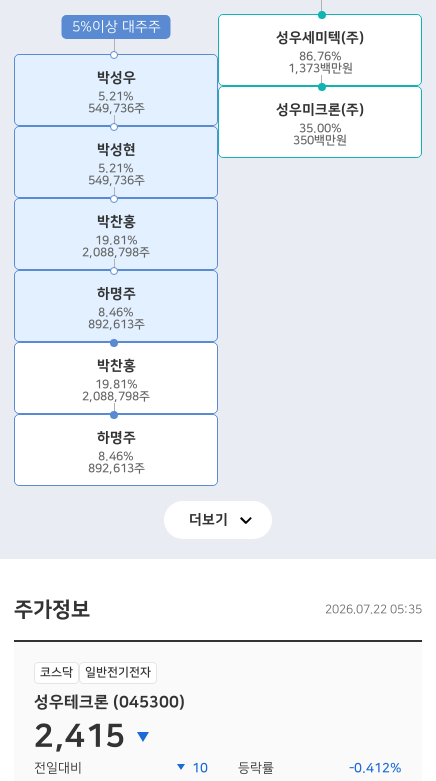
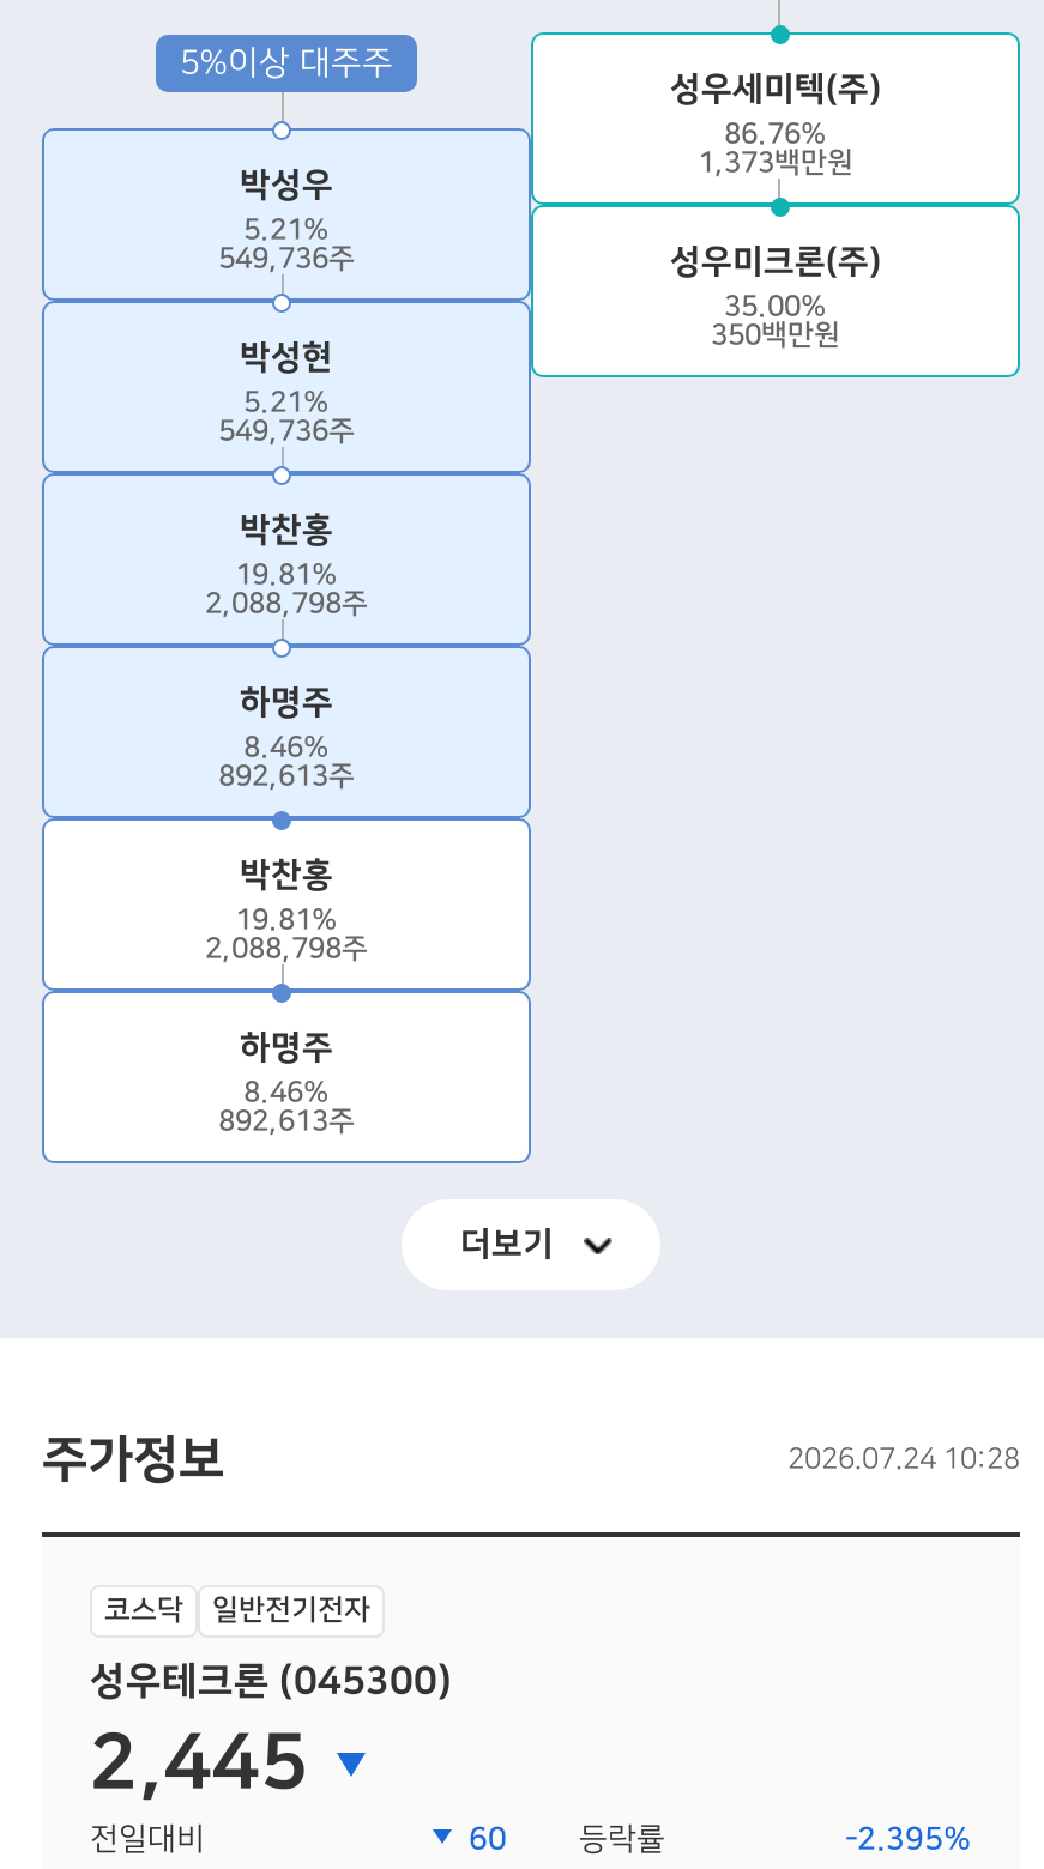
- 2026.07.22 05:35
+ 2026.07.24 10:28

- 2,415
+ 2,445

- 10
+ 60

- -0.412%
+ -2.395%
